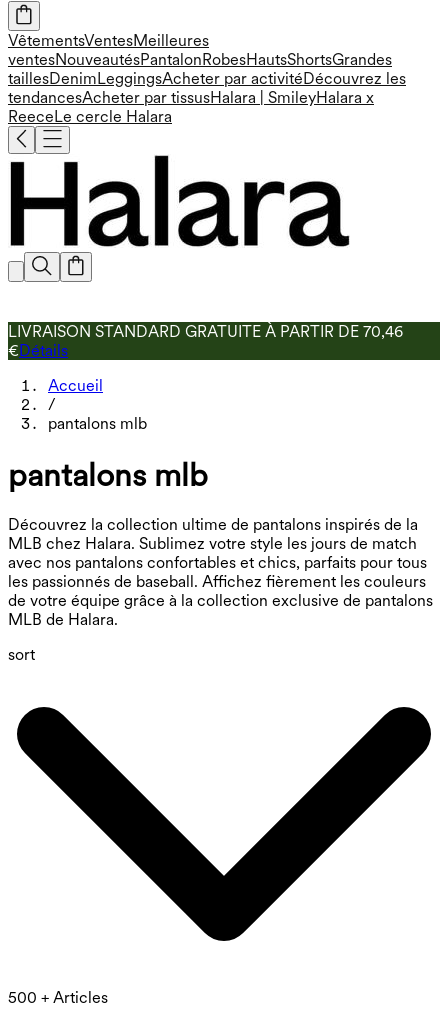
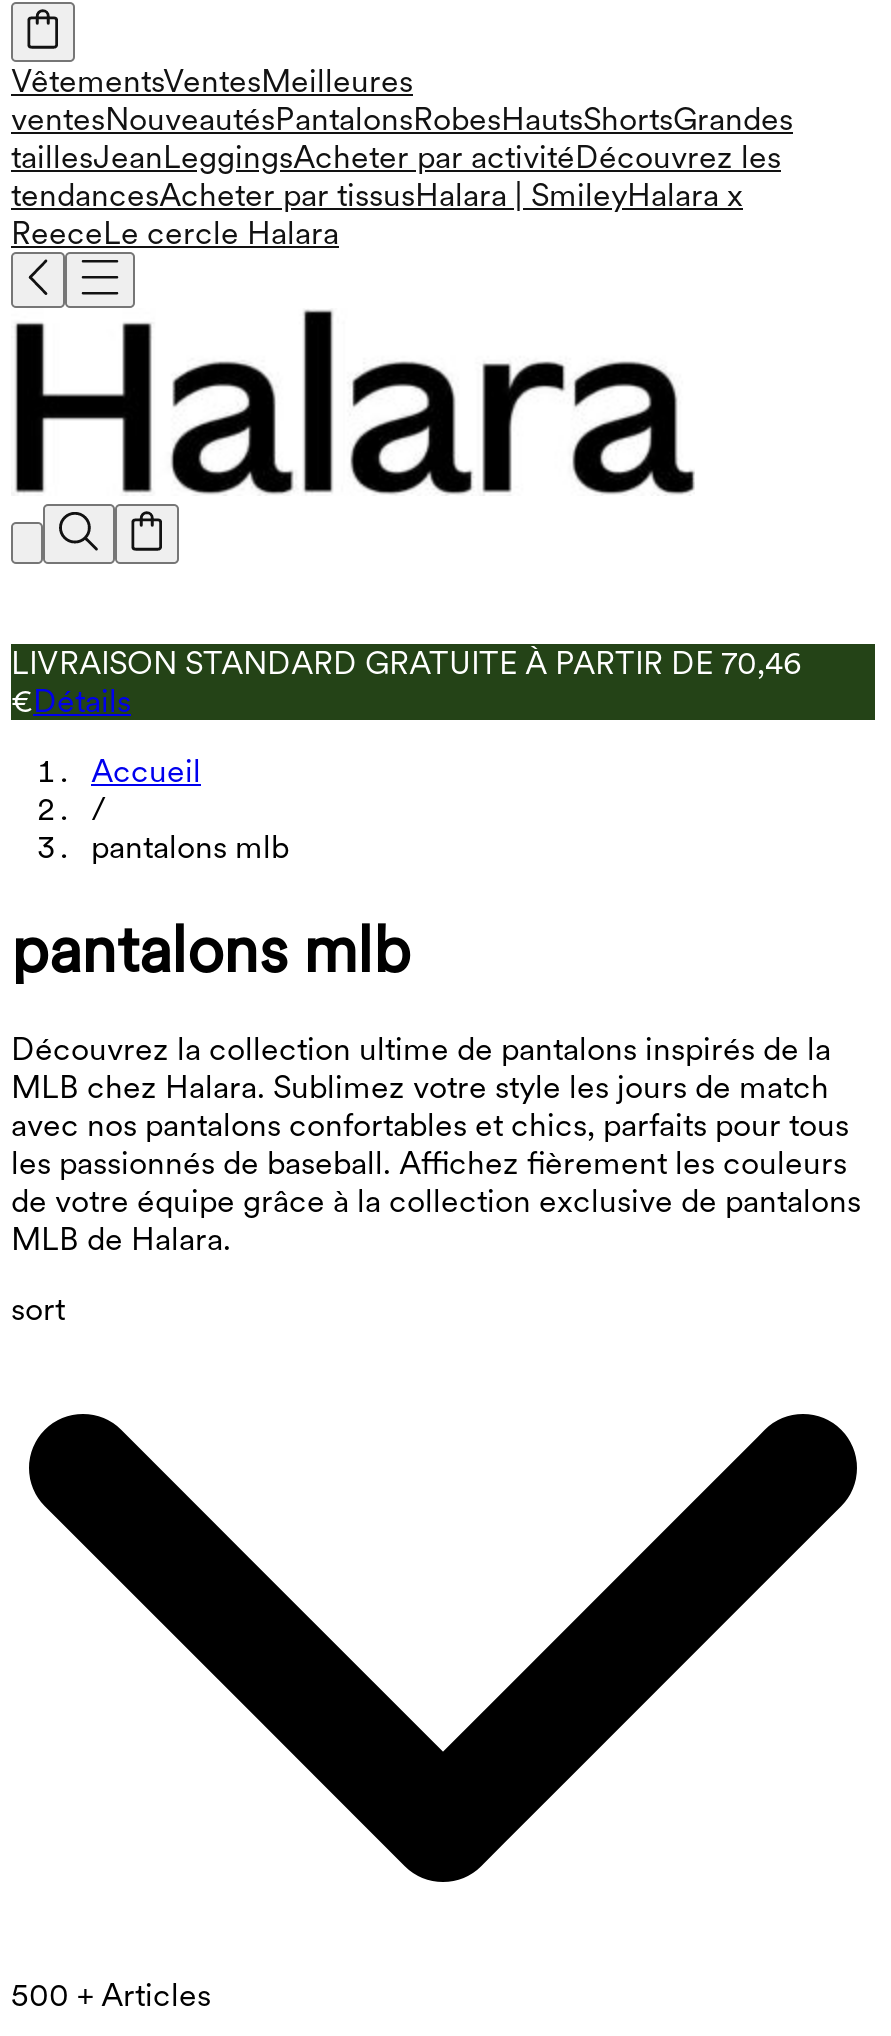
- ventesNouveautésPantalonRobesHautsShortsGrandes
+ ventesNouveautésPantalonsRobesHautsShortsGrandes

- taillesDenimLeggingsAcheter par activitéDécouvrez les
+ taillesJeanLeggingsAcheter par activitéDécouvrez les
